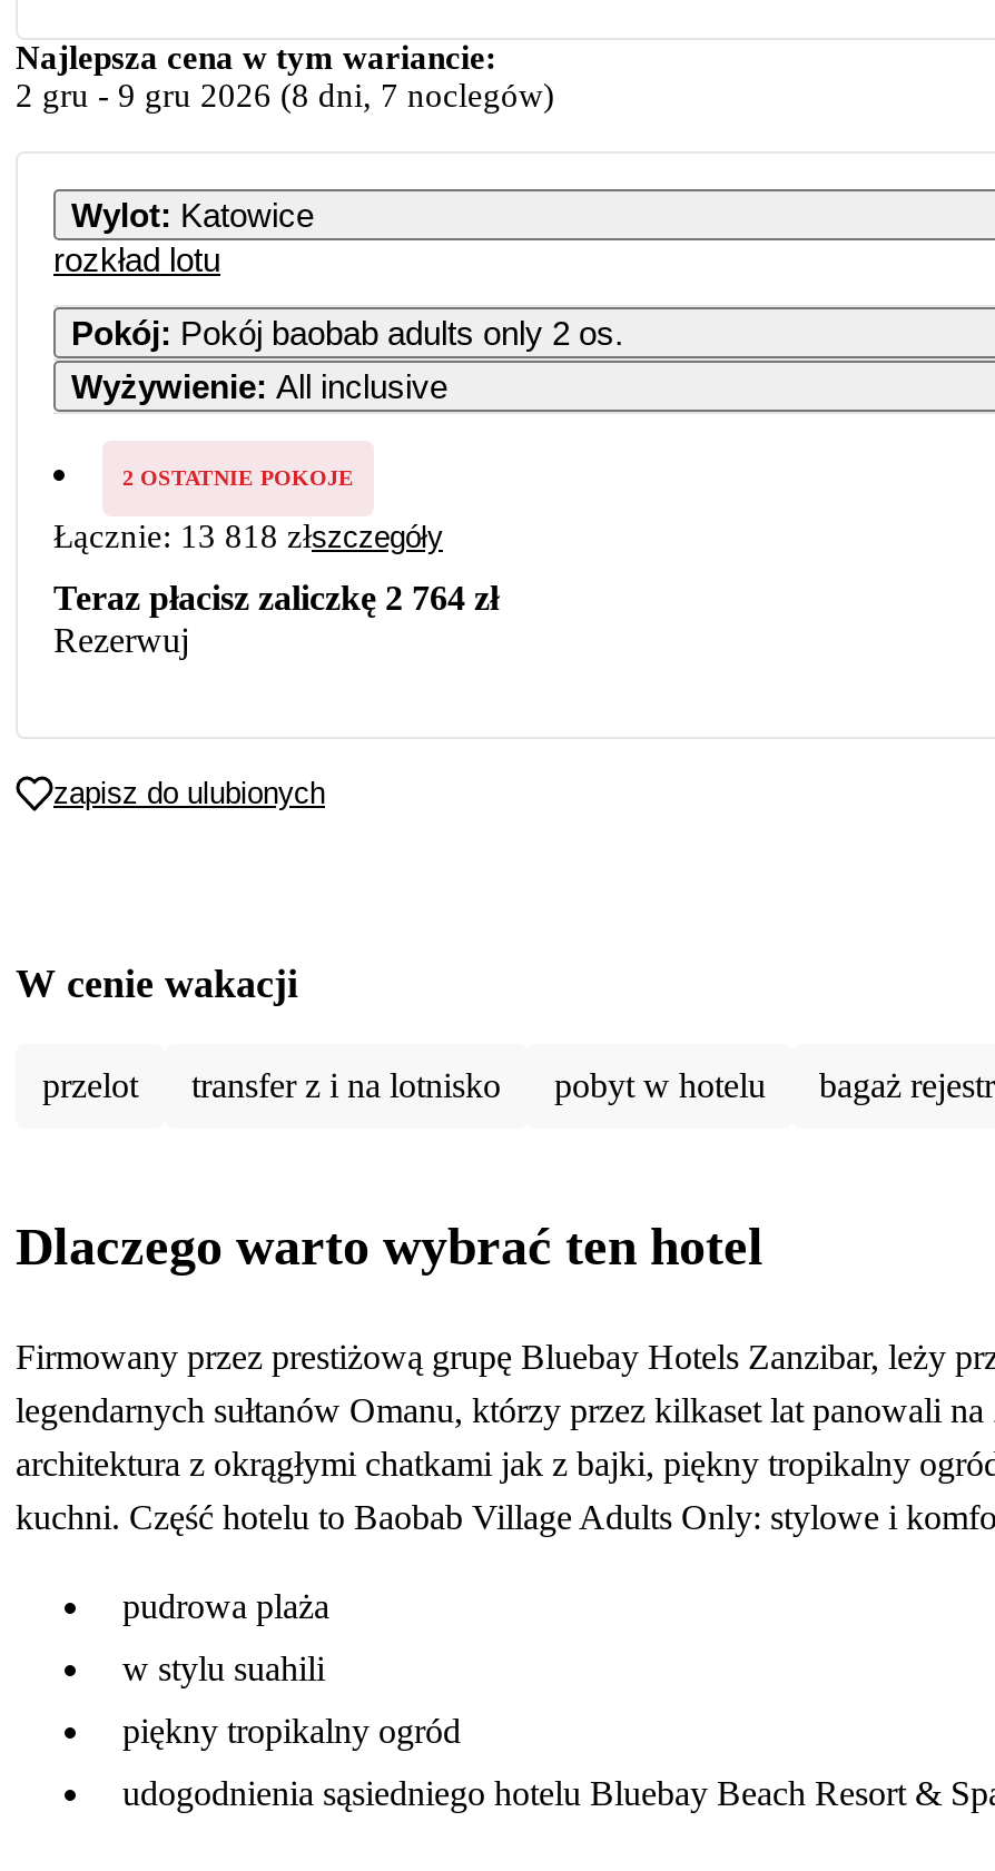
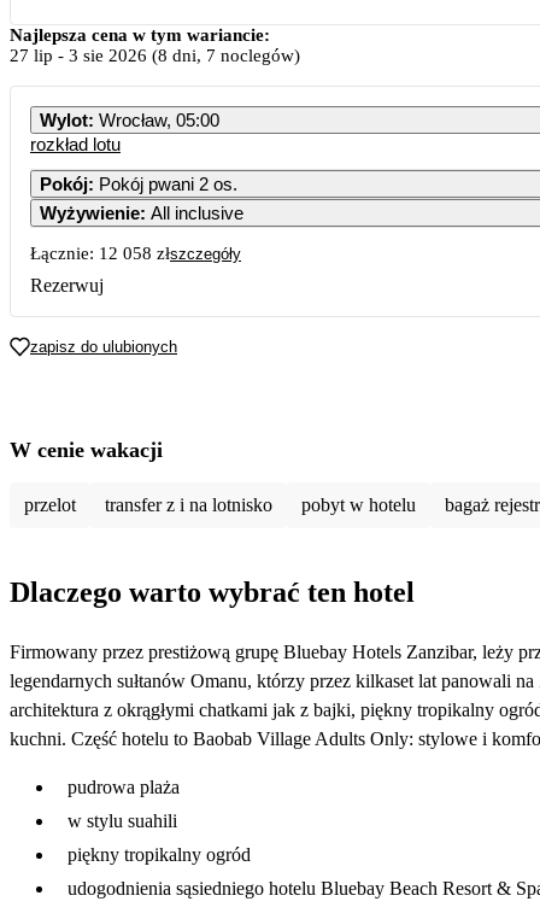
- 2 gru - 9 gru 2026 (8 dni, 7 noclegów)
+ 27 lip - 3 sie 2026 (8 dni, 7 noclegów)

- Wylot: Katowice
+ Wylot: Wrocław, 05:00

- Pokój: Pokój baobab adults only 2 os.
+ Pokój: Pokój pwani 2 os.

- 2 OSTATNIE POKOJE
- Łącznie: 13 818 złszczegóły
- Teraz płacisz zaliczkę 2 764 zł
+ Łącznie: 12 058 złszczegóły
